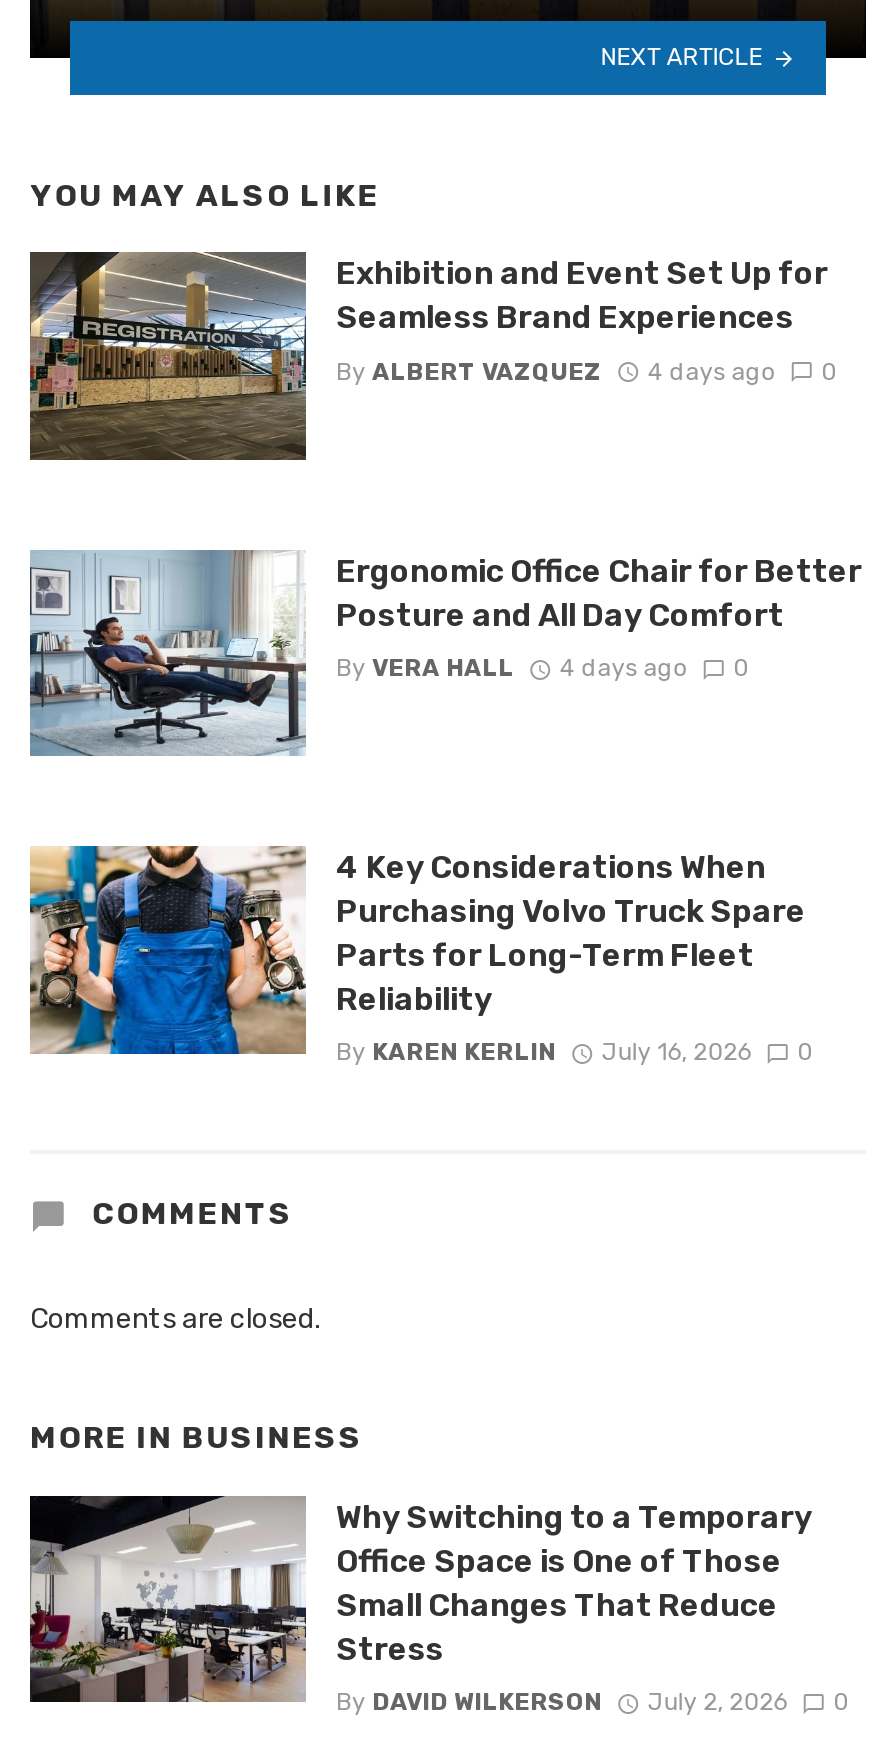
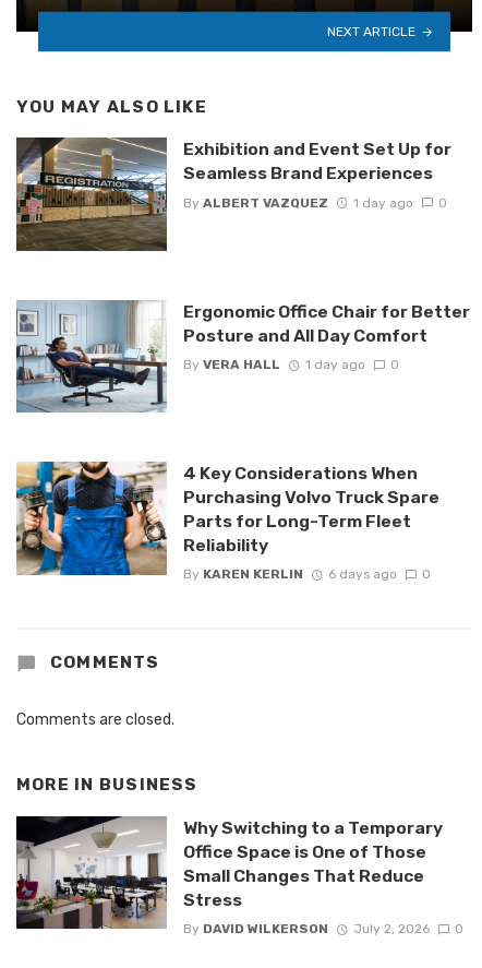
- By ALBERT VAZQUEZ 4 days ago 0
+ By ALBERT VAZQUEZ 1 day ago 0

- By VERA HALL 4 days ago 0
+ By VERA HALL 1 day ago 0

- By KAREN KERLIN July 16, 2026 0
+ By KAREN KERLIN 6 days ago 0
